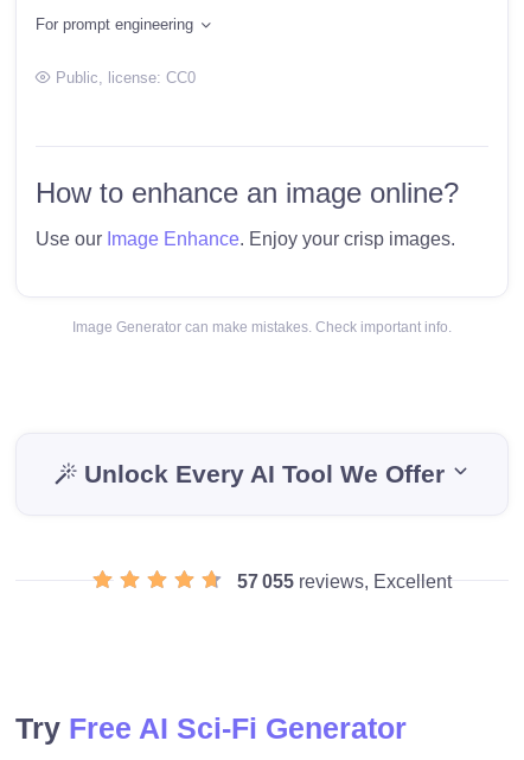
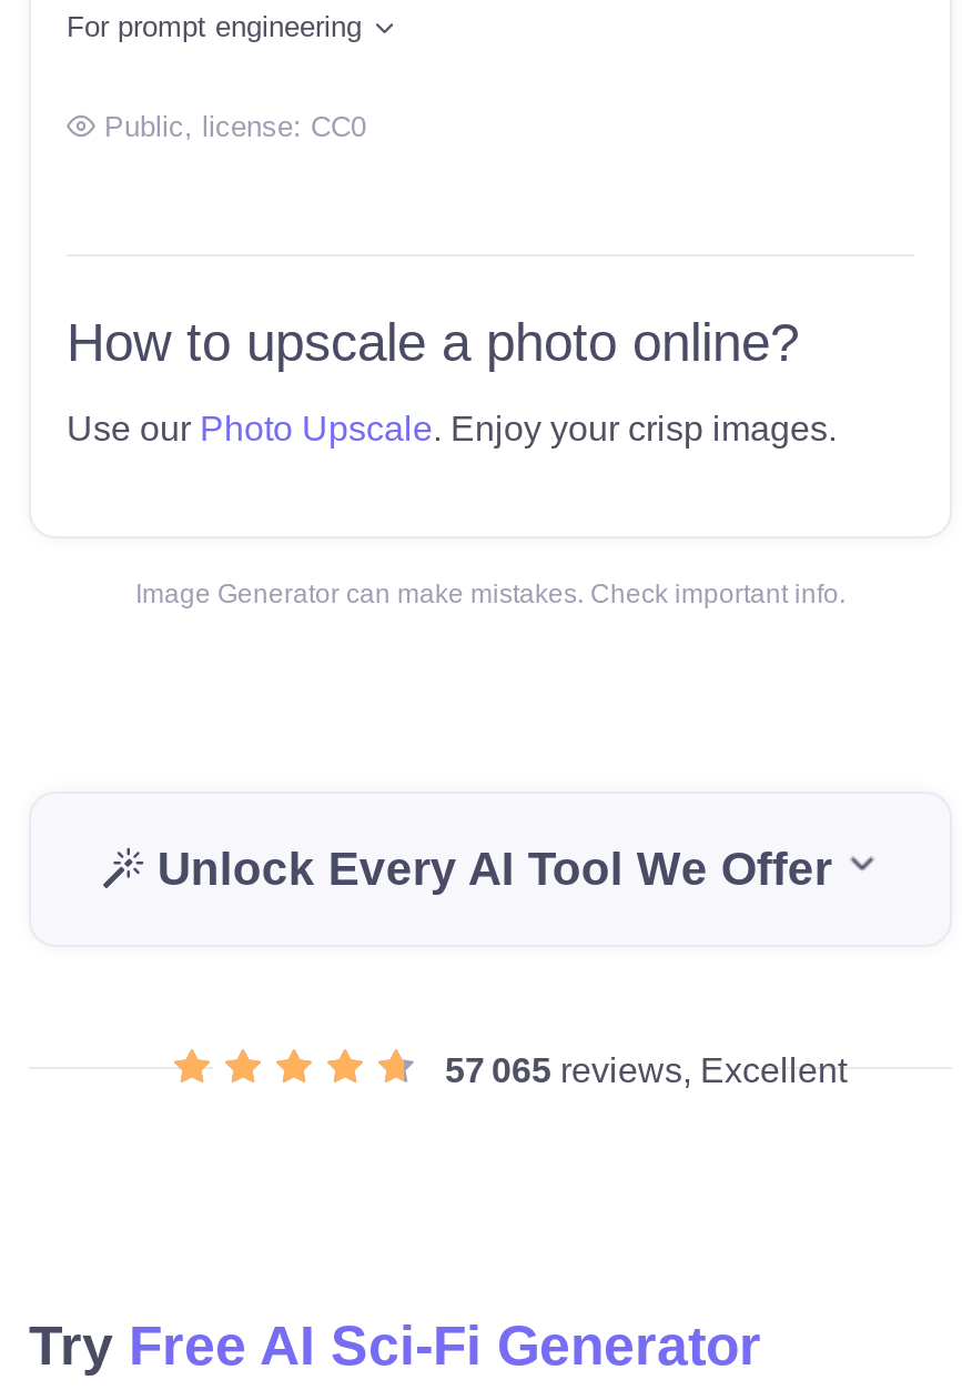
- How to enhance an image online?
+ How to upscale a photo online?

- Use our Image Enhance. Enjoy your crisp images.
+ Use our Photo Upscale. Enjoy your crisp images.

- 57 055 reviews, Excellent
+ 57 065 reviews, Excellent
